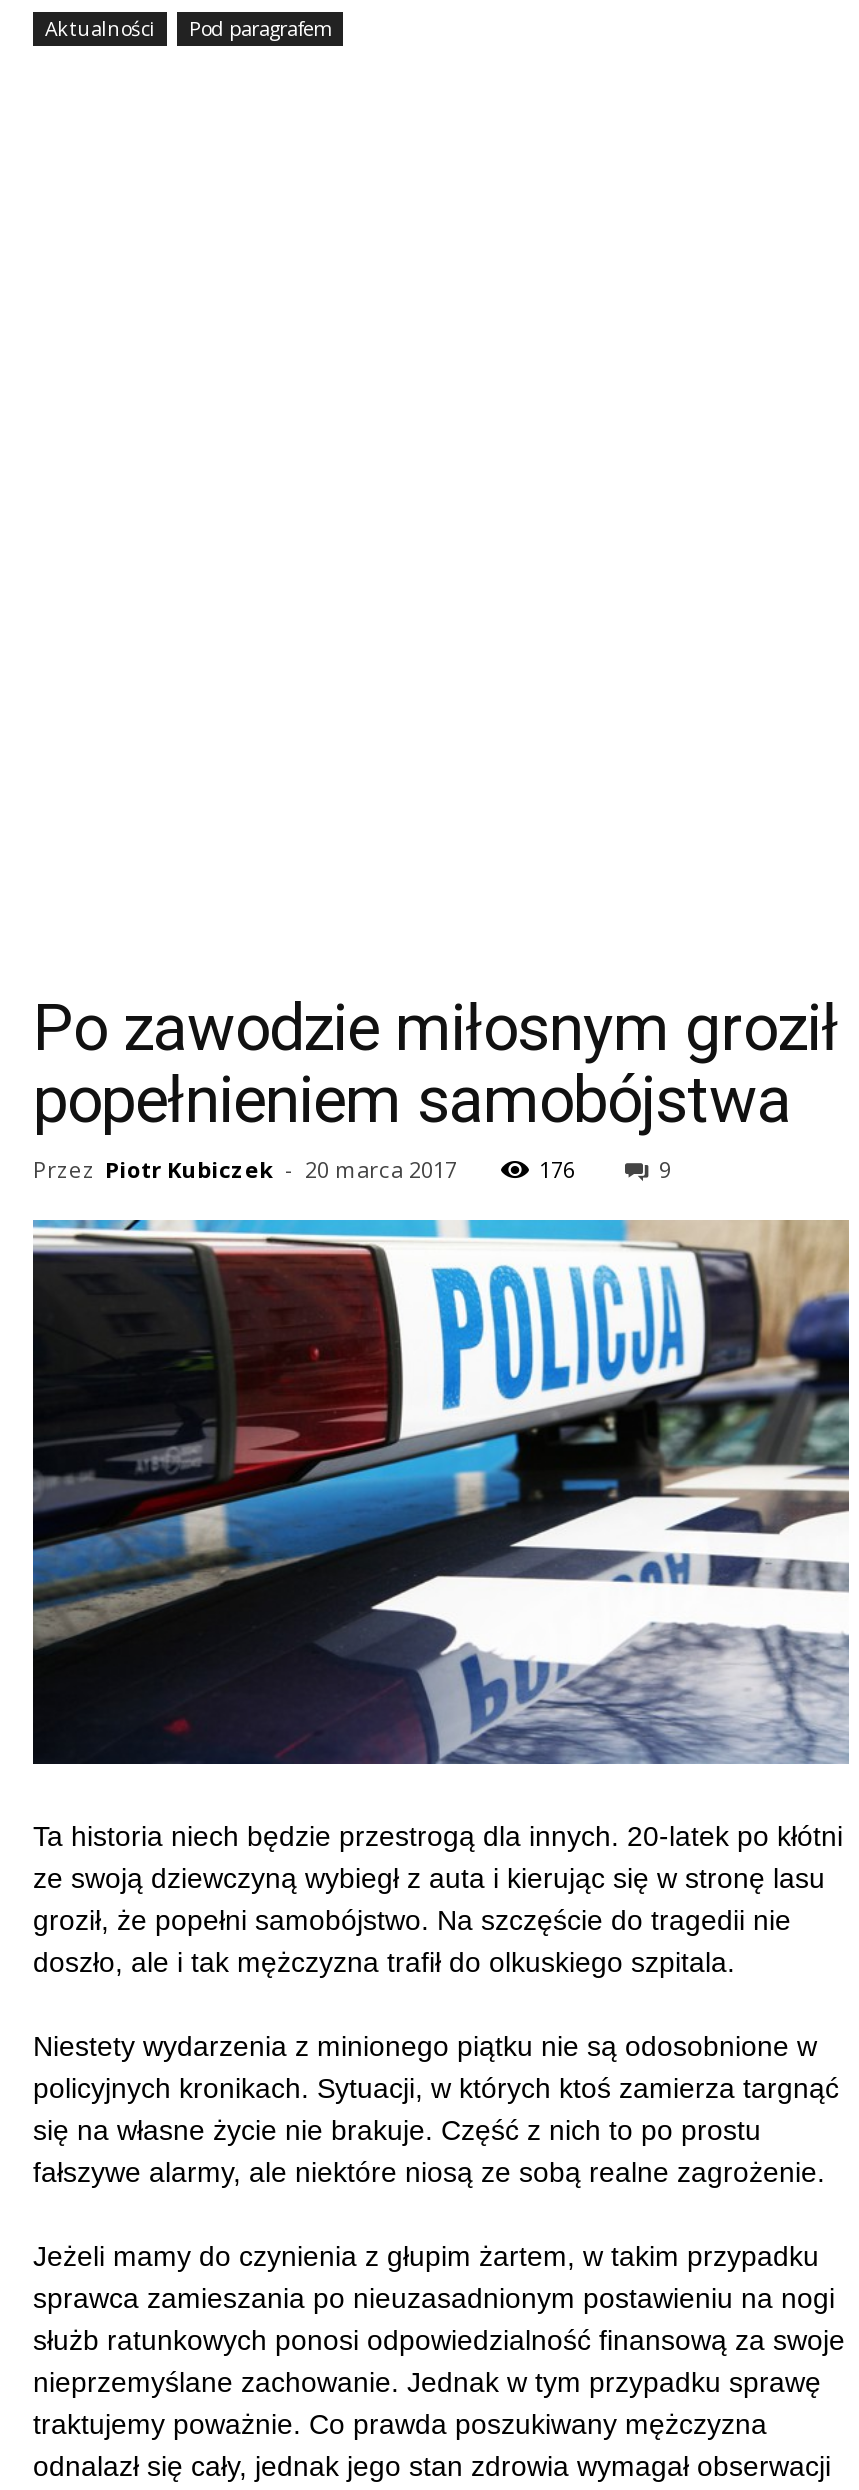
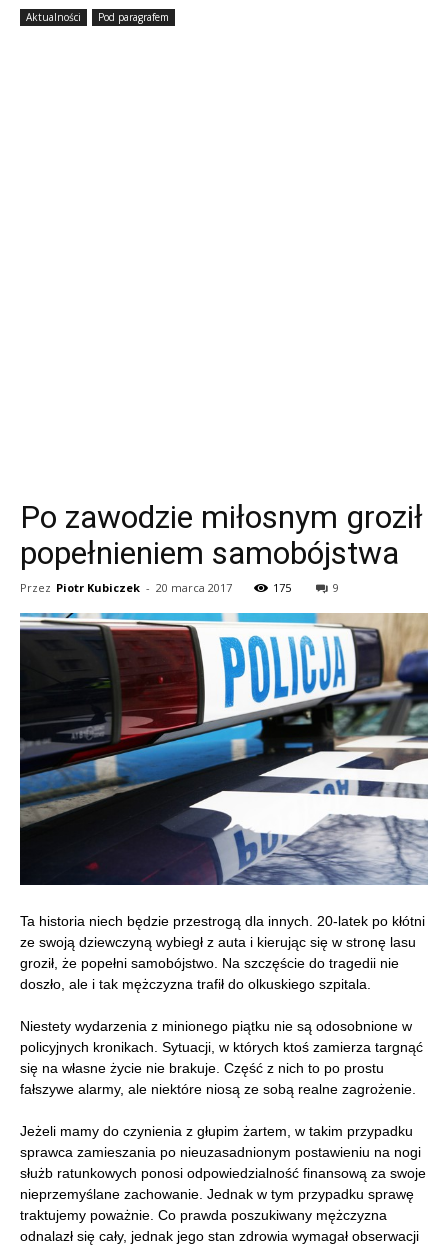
- 176
+ 175
